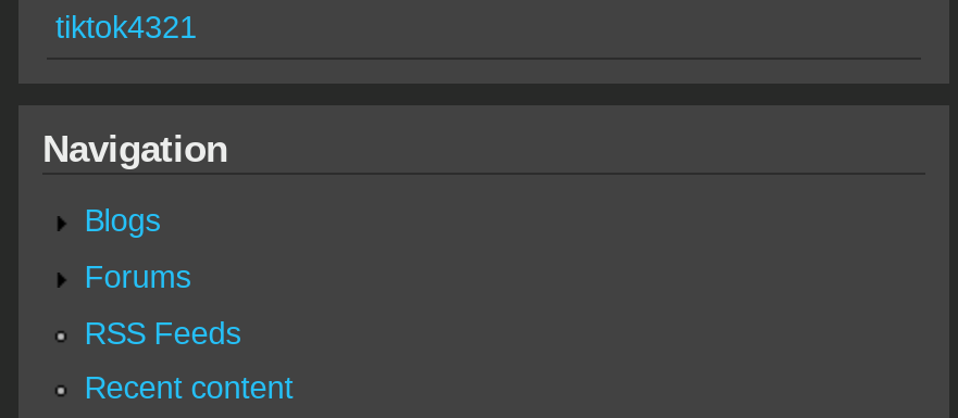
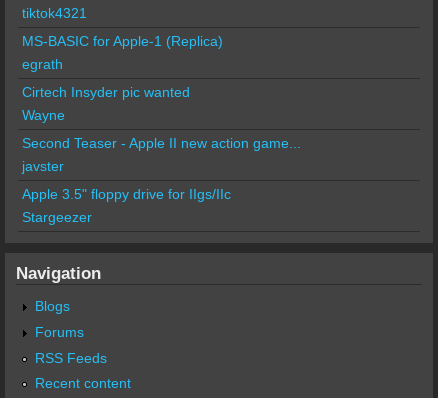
+ MS-BASIC for Apple-1 (Replica)
+ egrath
+ Cirtech Insyder pic wanted
+ Wayne
+ Second Teaser - Apple II new action game...
+ javster
+ Apple 3.5" floppy drive for IIgs/IIc
+ Stargeezer
